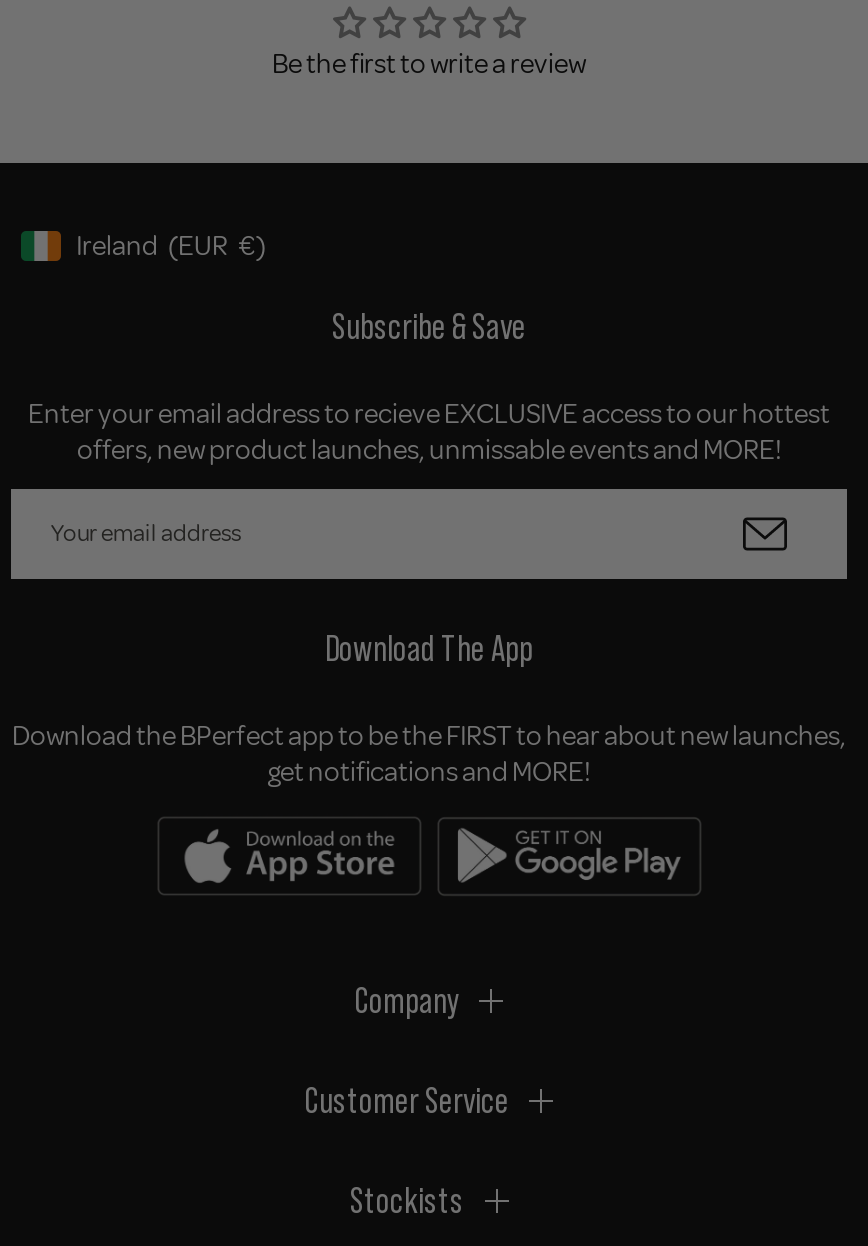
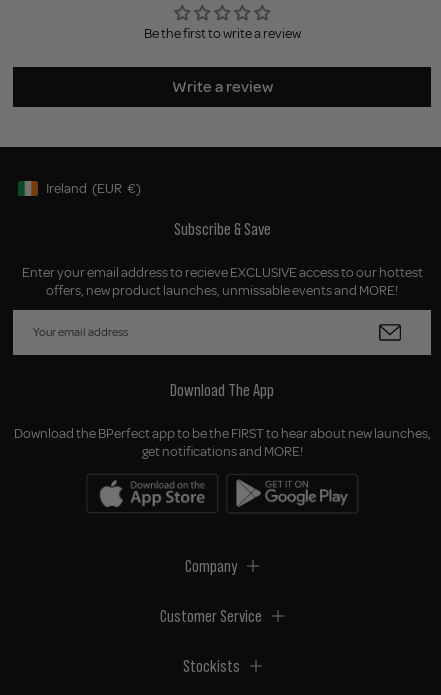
+ Write a review
